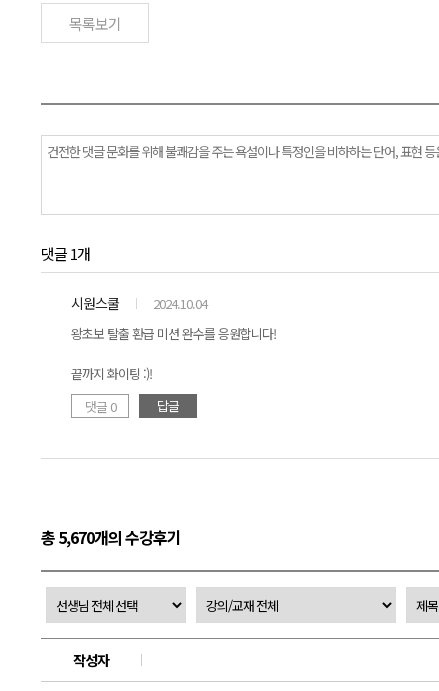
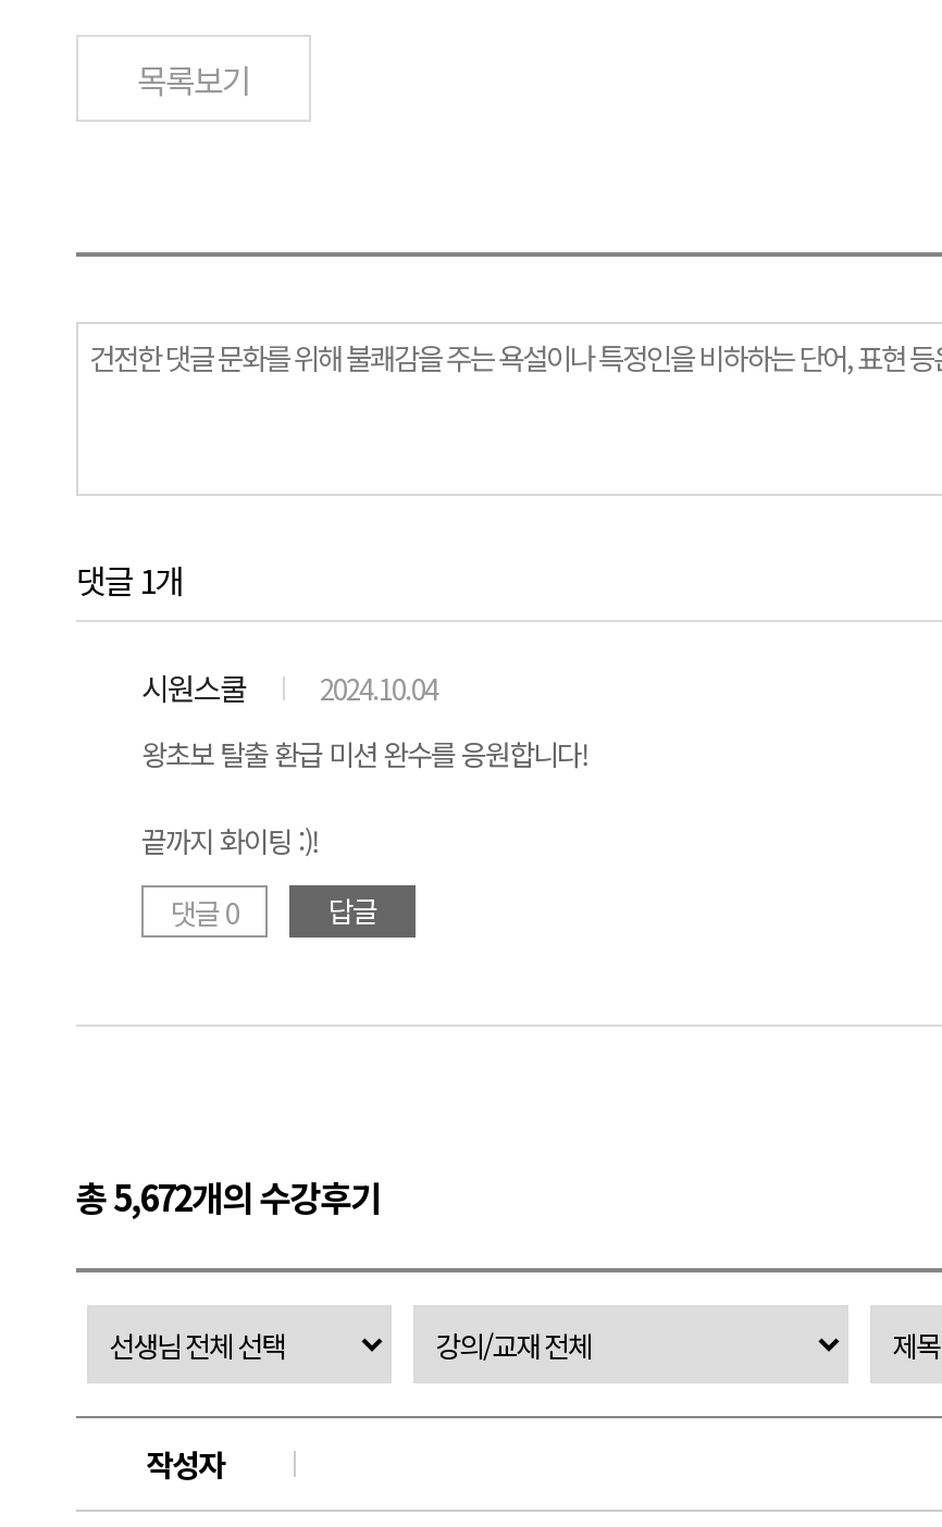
- 총 5,670개의 수강후기
+ 총 5,672개의 수강후기
